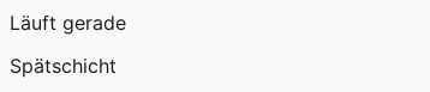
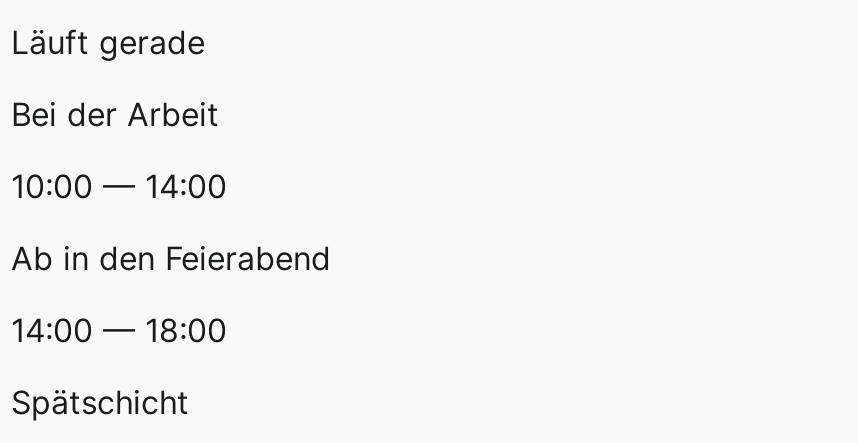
+ Bei der Arbeit
+ 10:00 — 14:00
+ Ab in den Feierabend
+ 14:00 — 18:00
